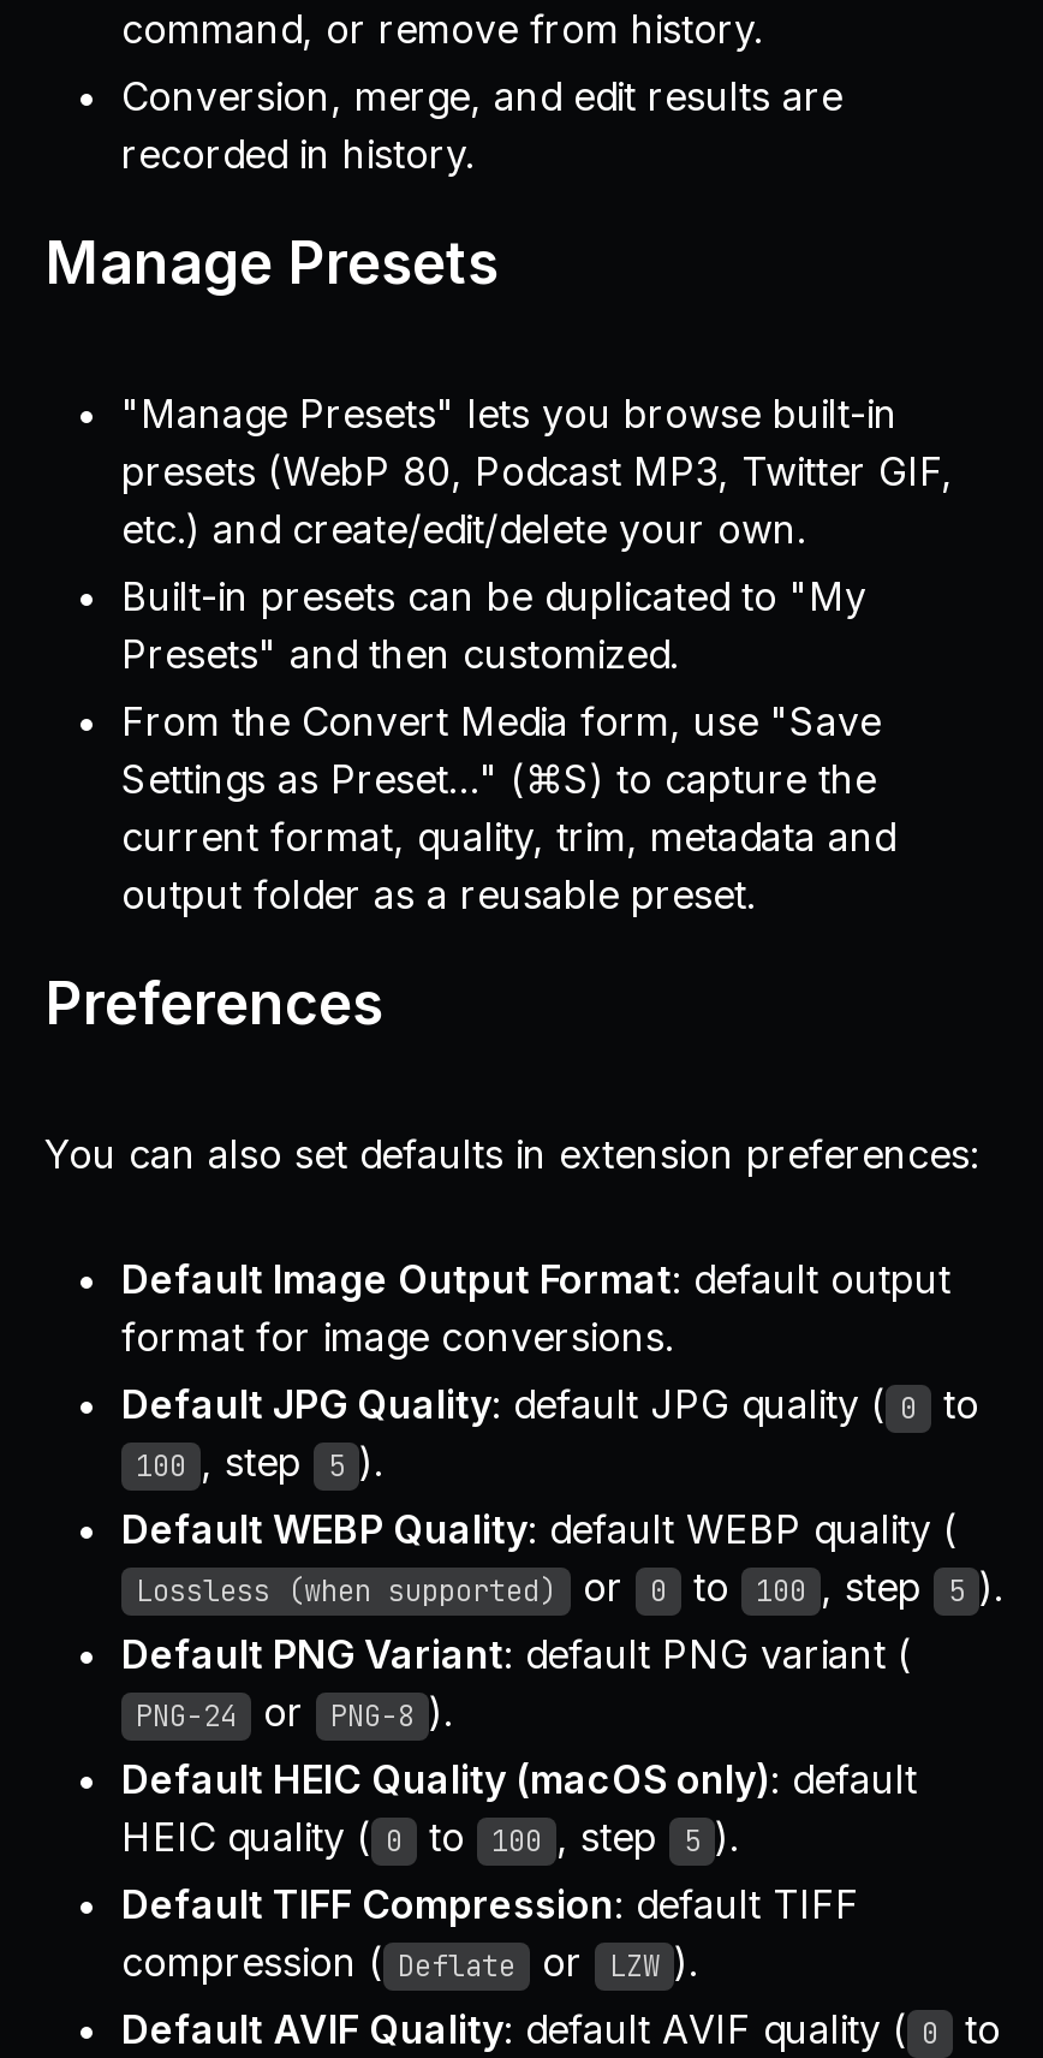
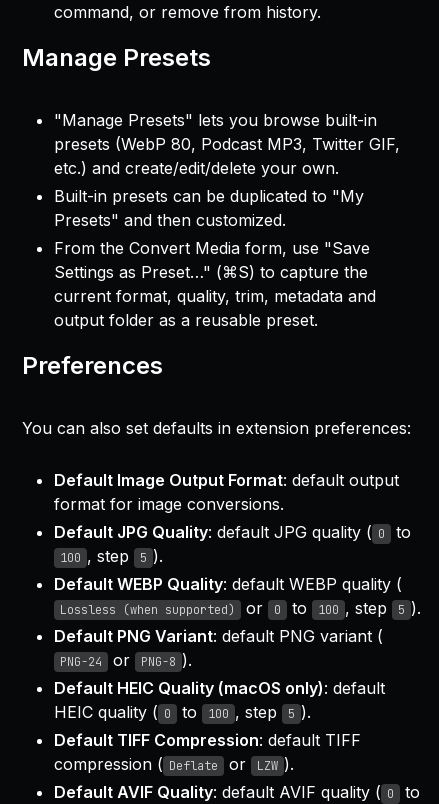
- Conversion, merge, and edit results are
- recorded in history.
